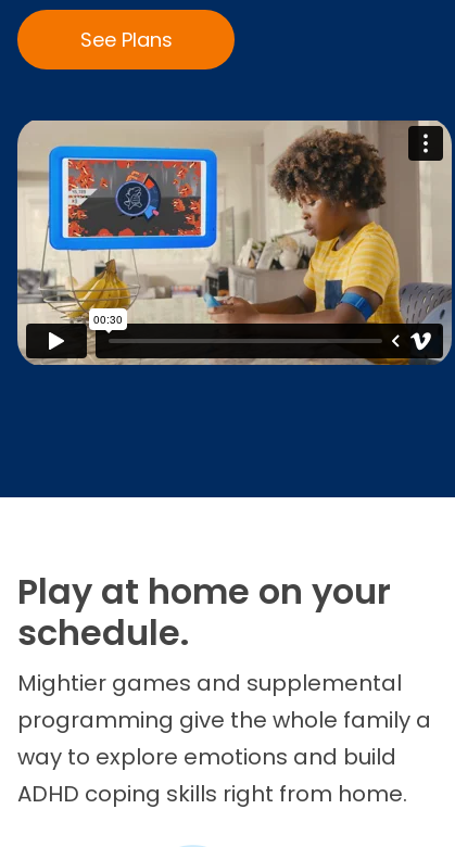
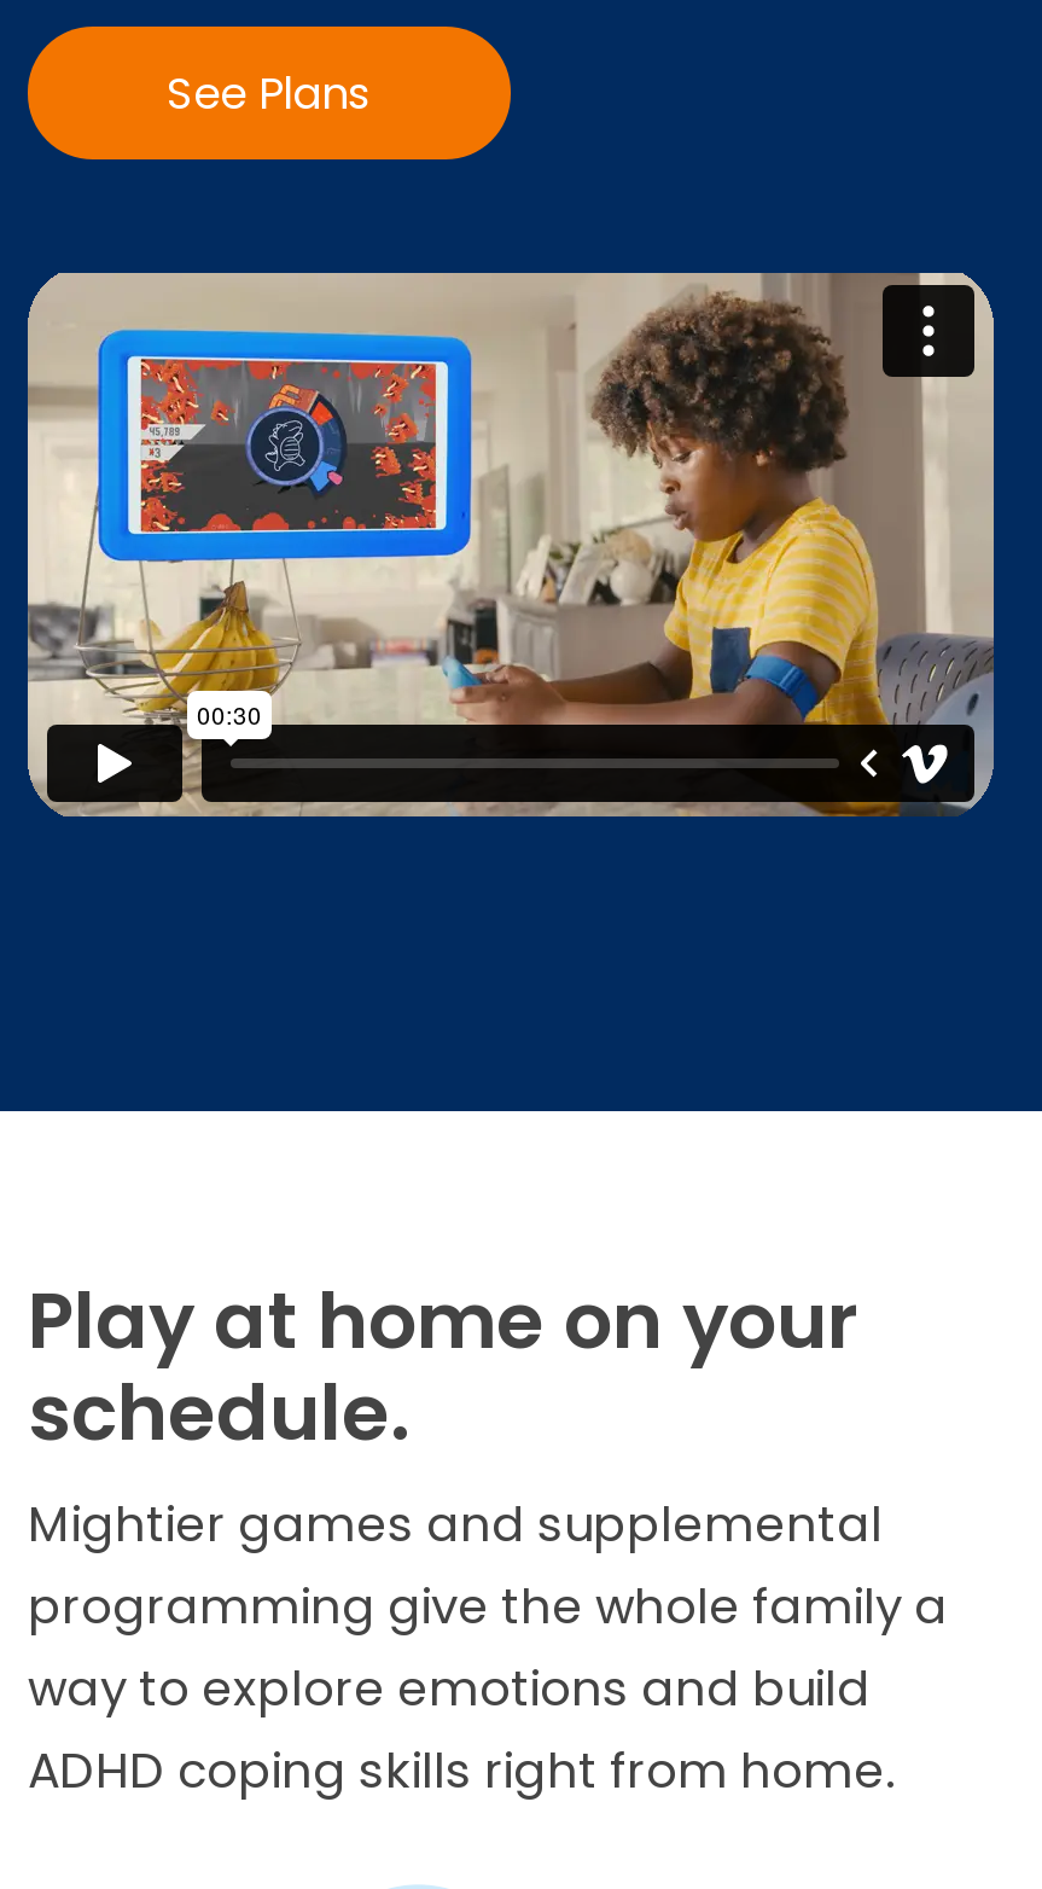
- [image]
+ [image]
